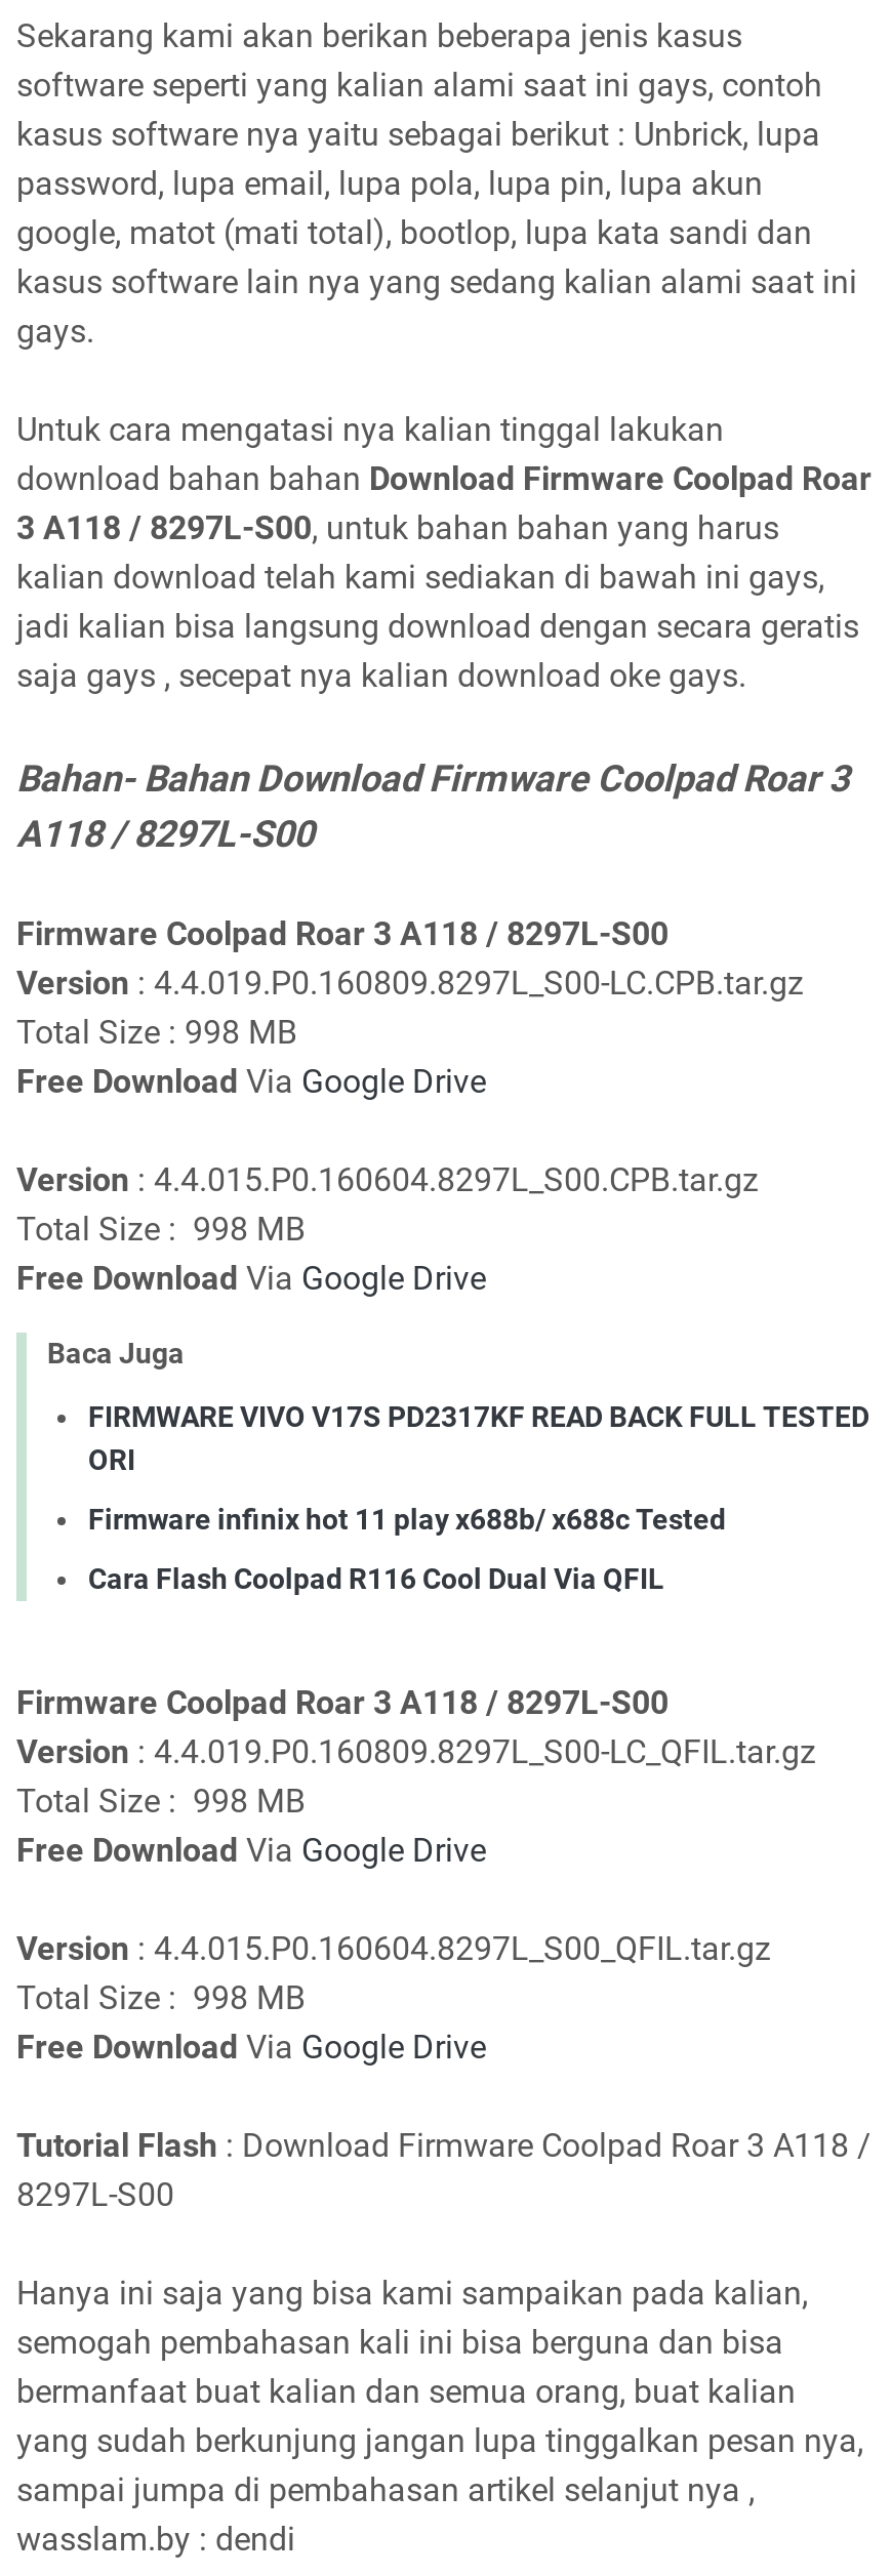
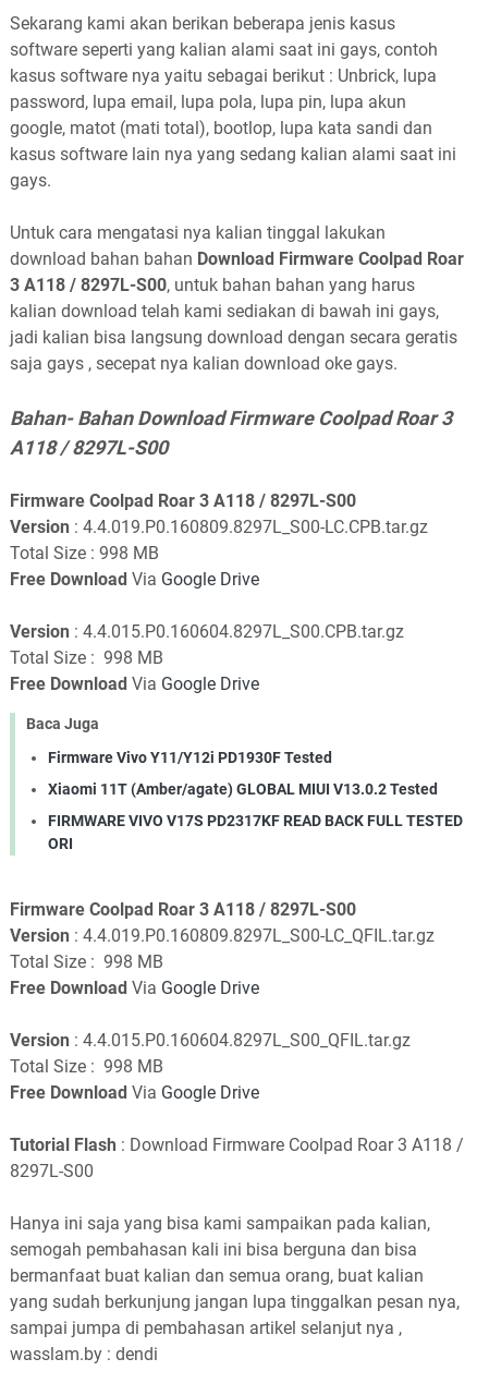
+ Firmware Vivo Y11/Y12i PD1930F Tested
+ Xiaomi 11T (Amber/agate) GLOBAL MIUI V13.0.2 Tested

moved down: FIRMWARE VIVO V17S PD2317KF READ BACK FULL TESTED | ORI

- Firmware infinix hot 11 play x688b/ x688c Tested
- Cara Flash Coolpad R116 Cool Dual Via QFIL
